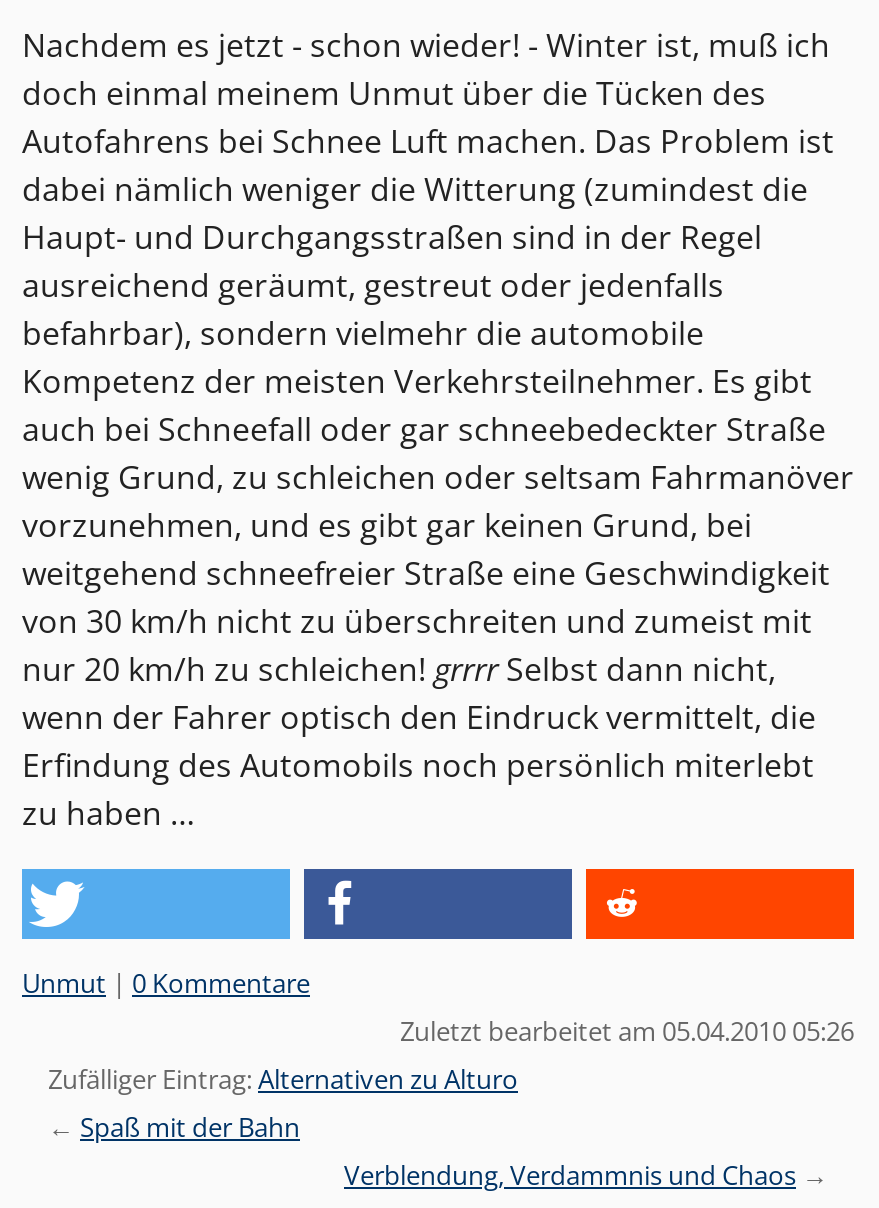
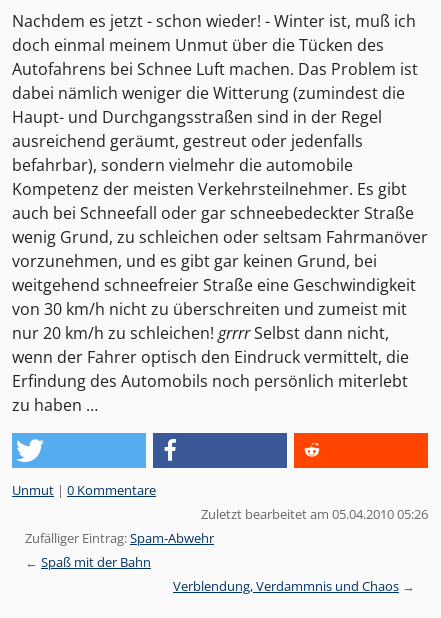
- Zufälliger Eintrag: Alternativen zu Alturo
+ Zufälliger Eintrag: Spam-Abwehr
